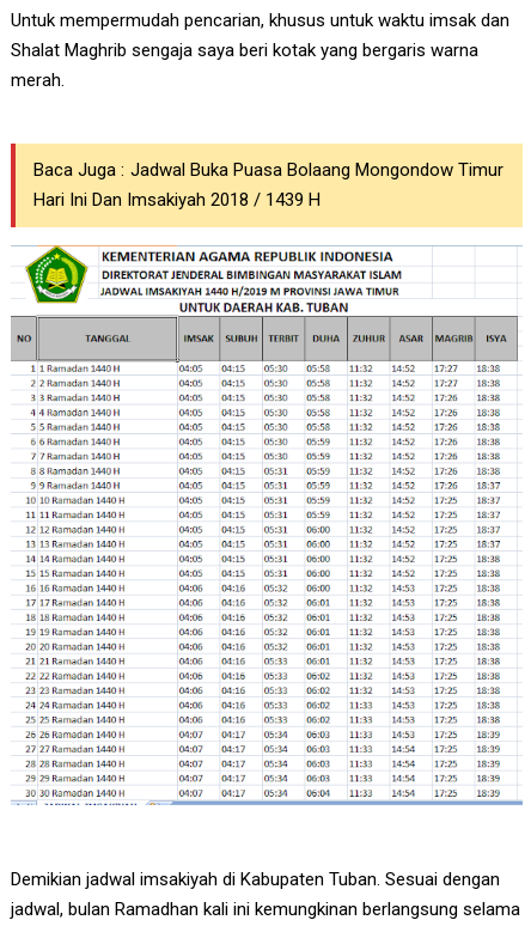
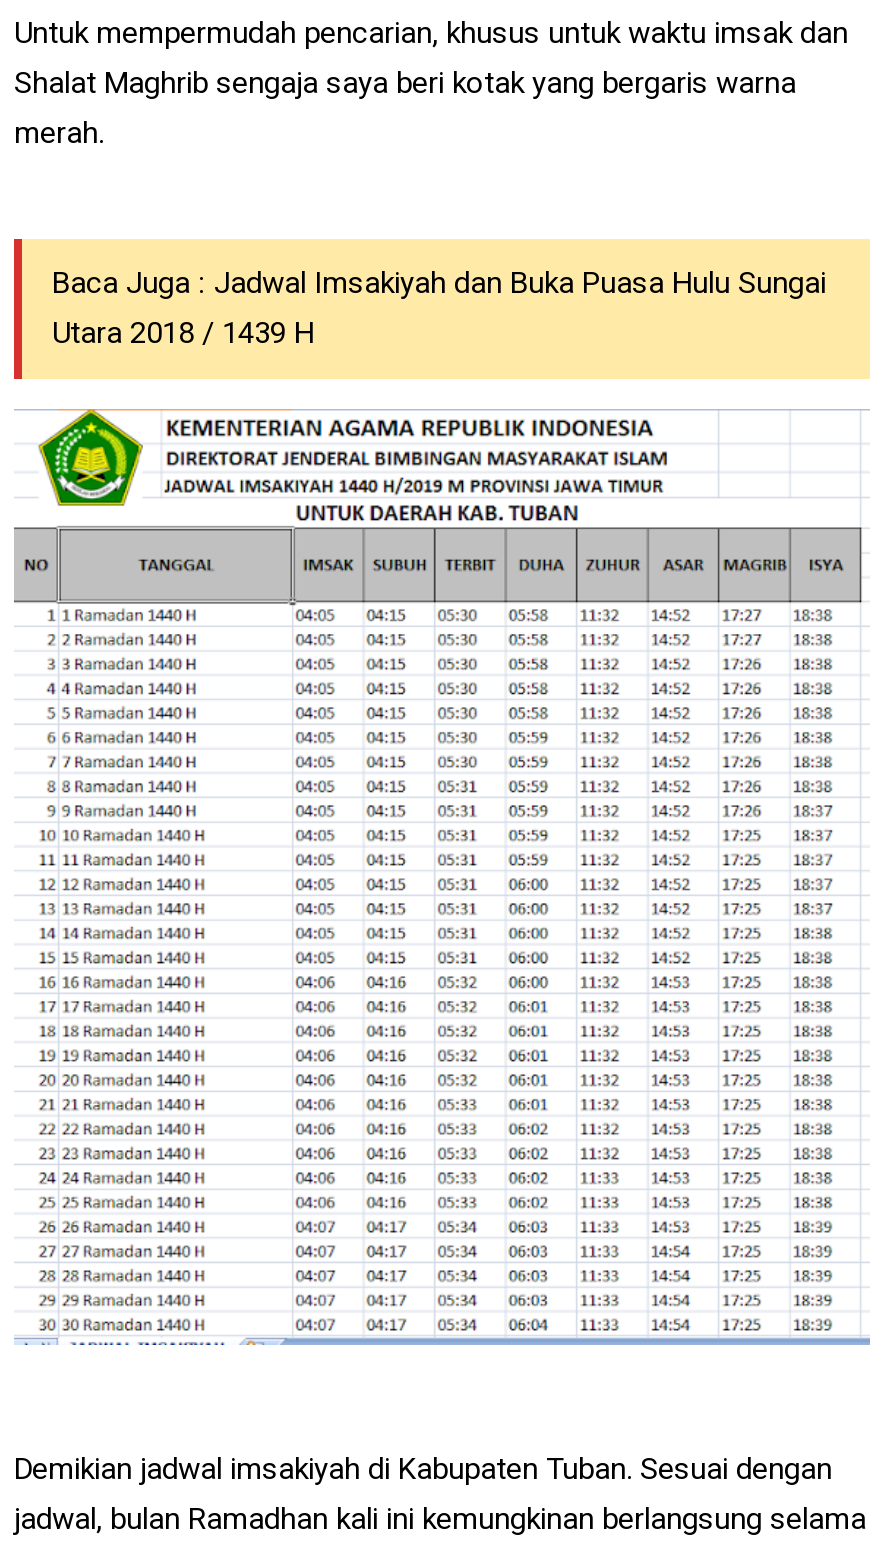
- Baca Juga : Jadwal Buka Puasa Bolaang Mongondow Timur
- Hari Ini Dan Imsakiyah 2018 / 1439 H
+ Baca Juga : Jadwal Imsakiyah dan Buka Puasa Hulu Sungai
+ Utara 2018 / 1439 H
